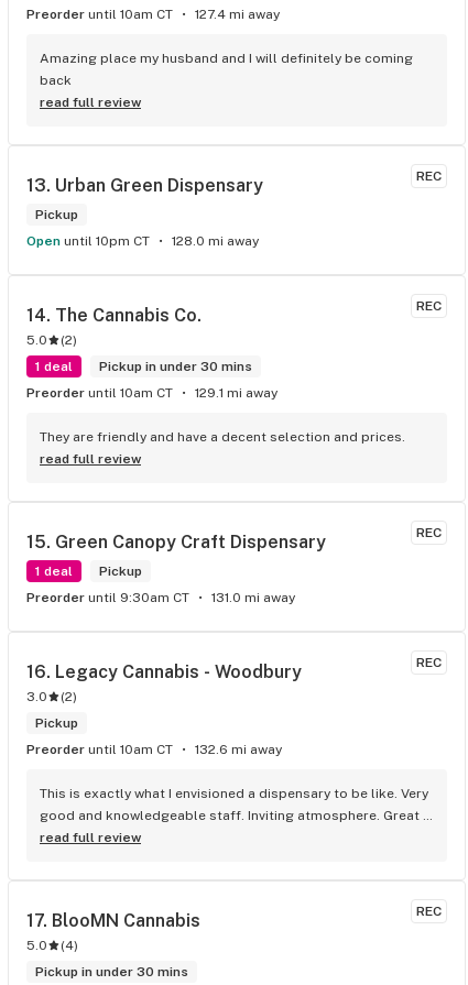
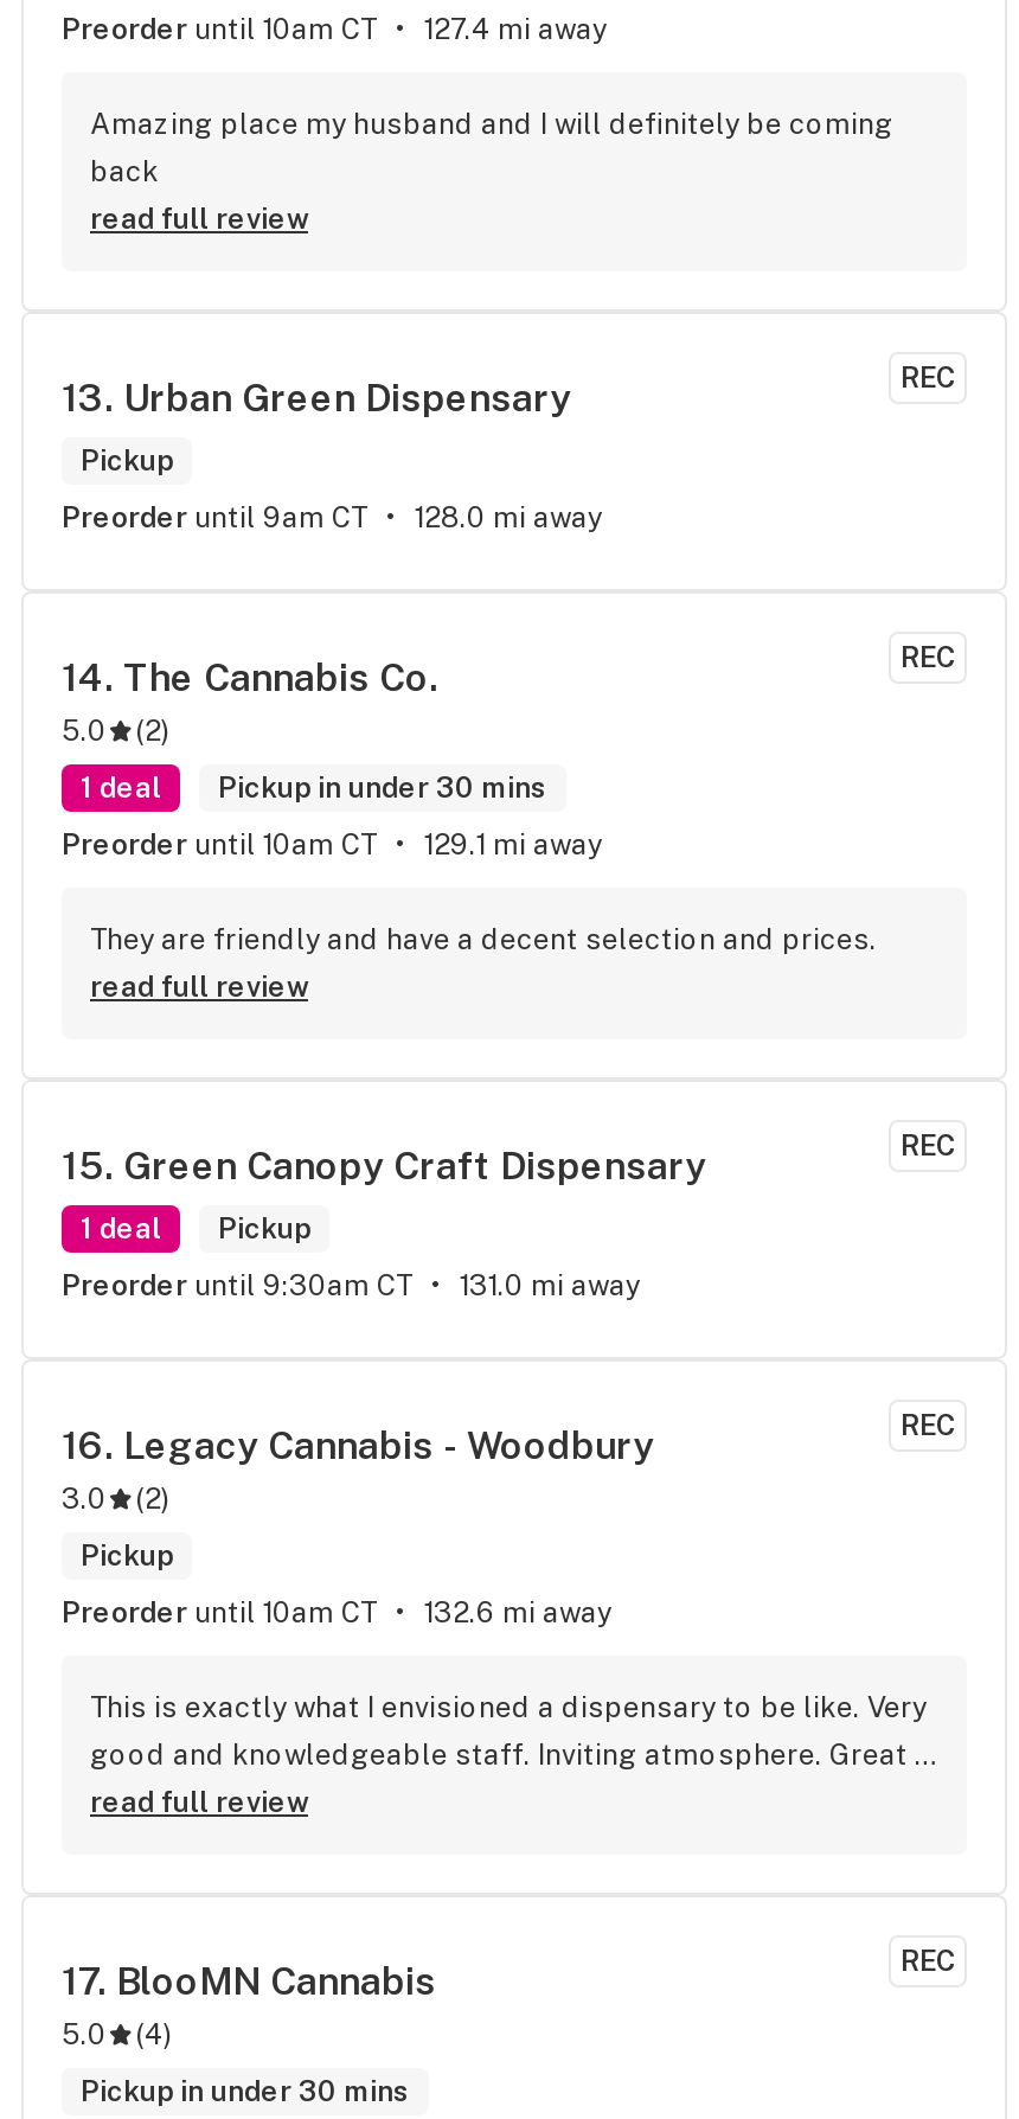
- Open until 10pm CT
+ Preorder until 9am CT
